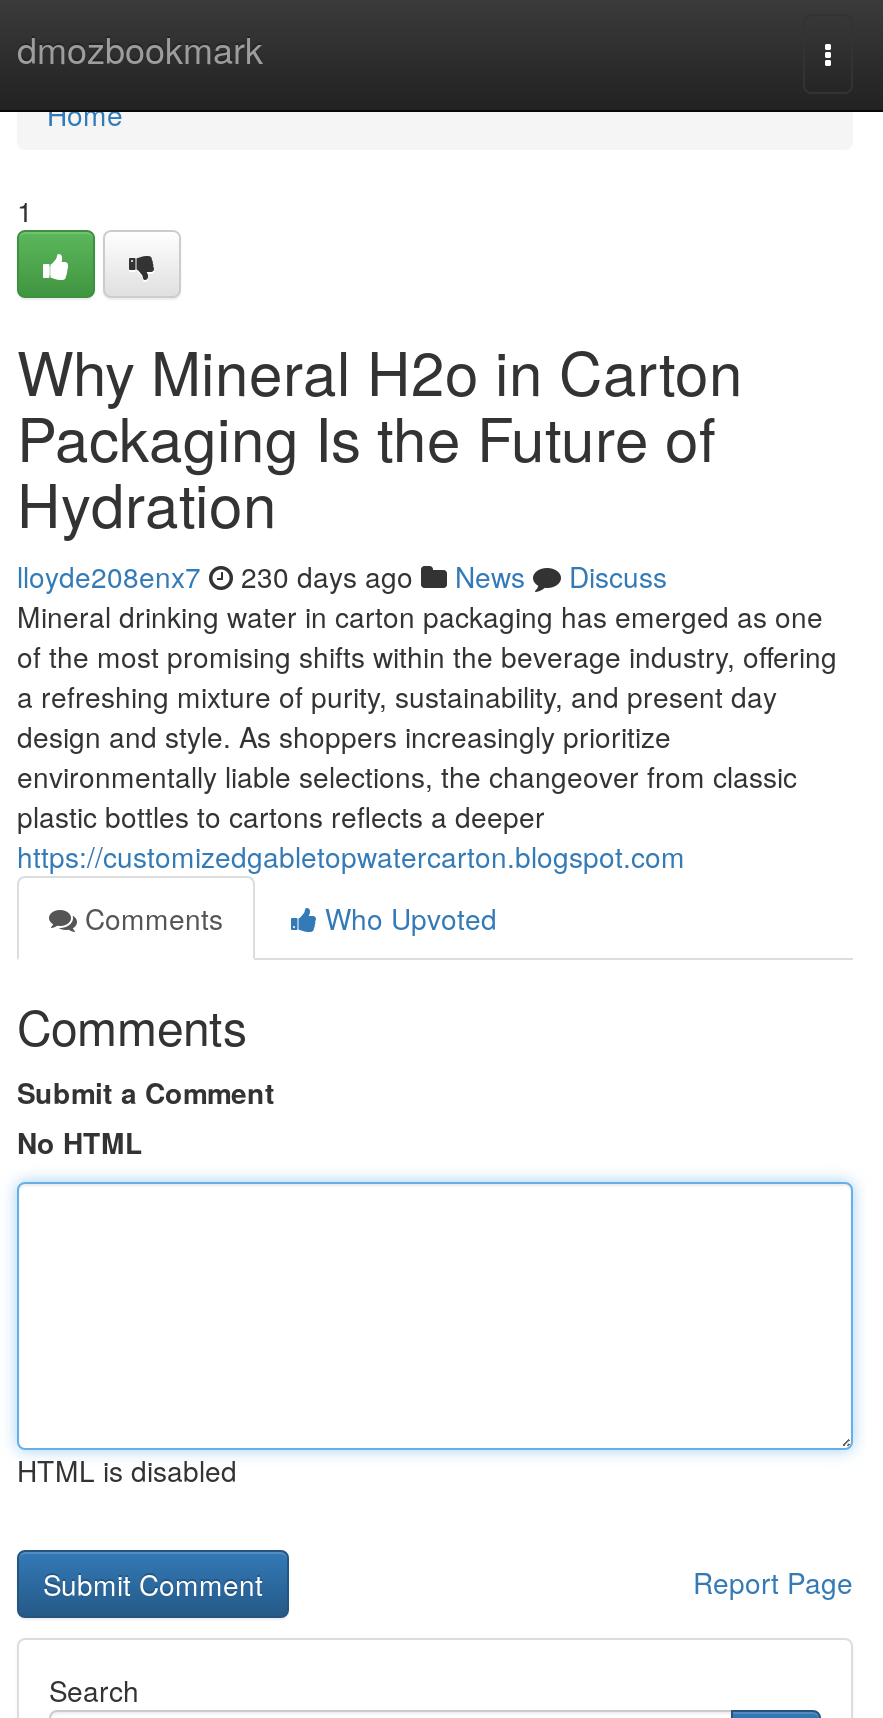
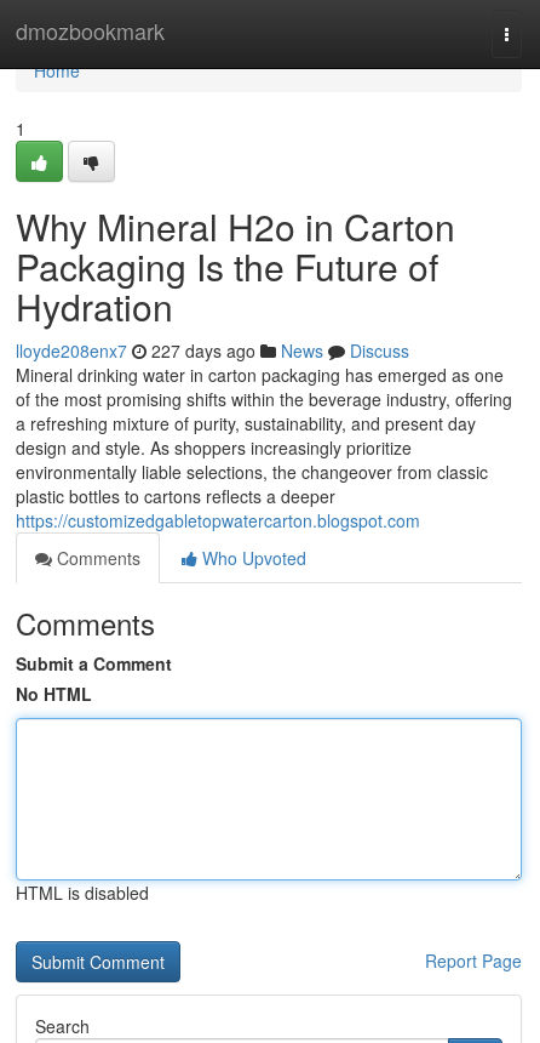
- lloyde208enx7 230 days ago News Discuss
+ lloyde208enx7 227 days ago News Discuss
